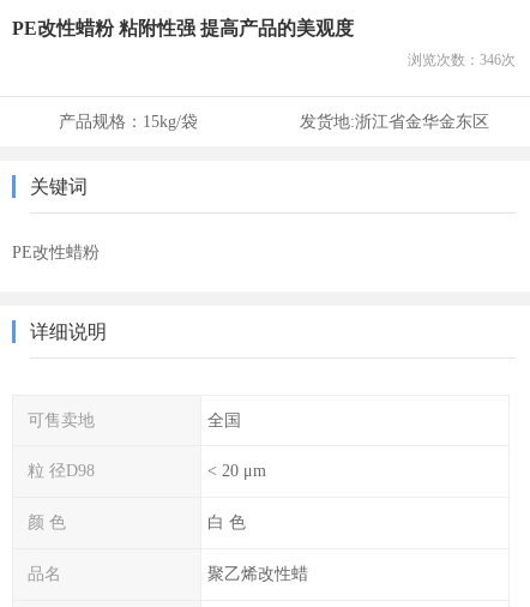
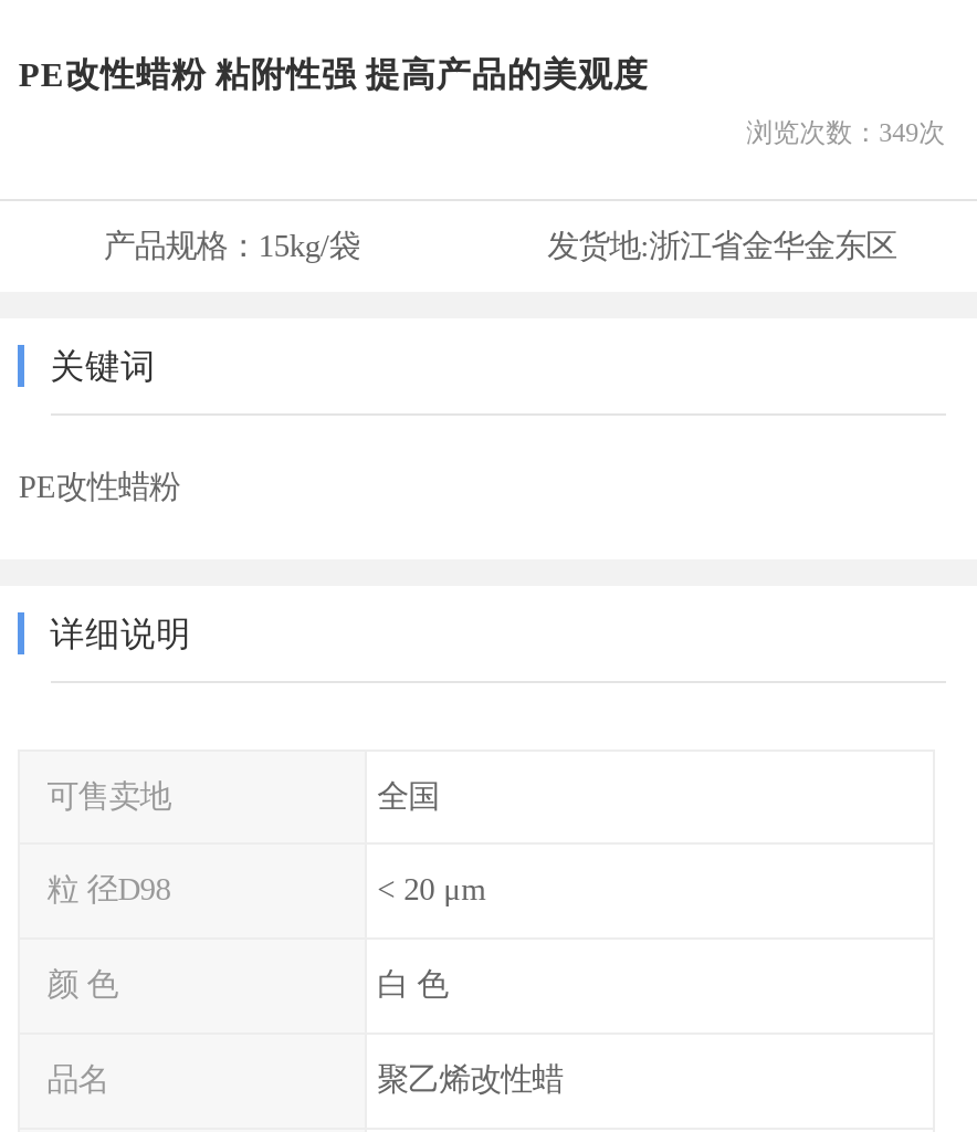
- 浏览次数：346次
+ 浏览次数：349次
